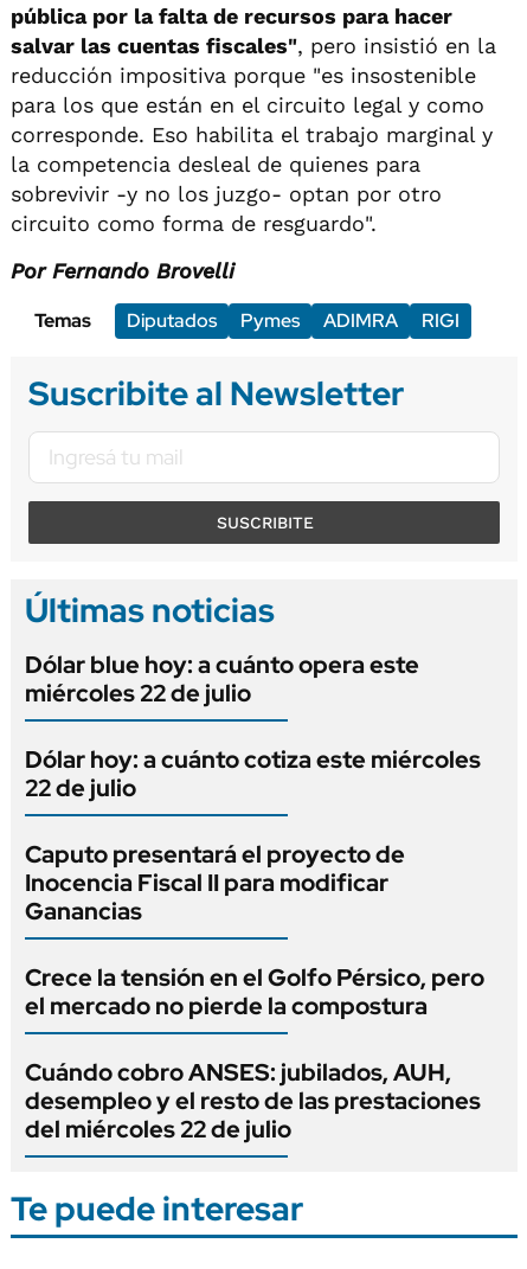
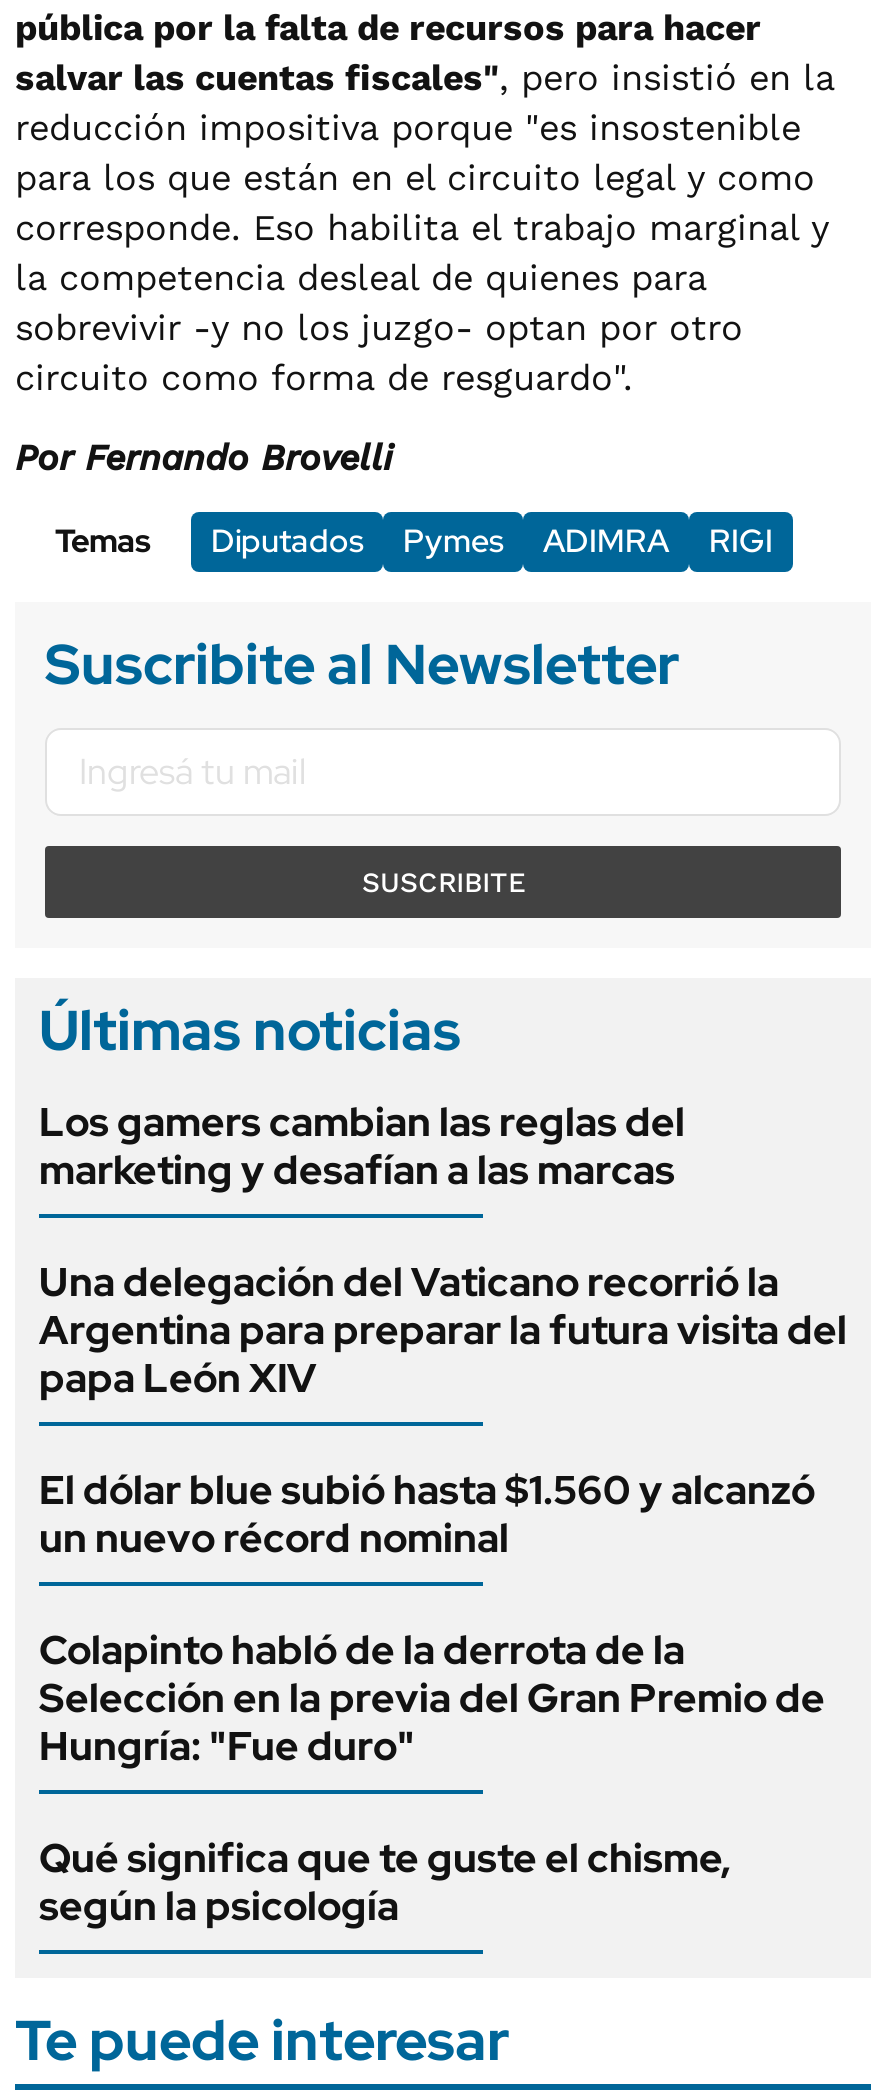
- Dólar blue hoy: a cuánto opera este
- miércoles 22 de julio
+ Los gamers cambian las reglas del
+ marketing y desafían a las marcas

- Dólar hoy: a cuánto cotiza este miércoles
- 22 de julio
+ Una delegación del Vaticano recorrió la
+ Argentina para preparar la futura visita del
+ papa León XIV

- Caputo presentará el proyecto de
- Inocencia Fiscal II para modificar
- Ganancias
+ El dólar blue subió hasta $1.560 y alcanzó
+ un nuevo récord nominal

- Crece la tensión en el Golfo Pérsico, pero
- el mercado no pierde la compostura
+ Colapinto habló de la derrota de la
+ Selección en la previa del Gran Premio de
+ Hungría: "Fue duro"

- Cuándo cobro ANSES: jubilados, AUH,
- desempleo y el resto de las prestaciones
- del miércoles 22 de julio
+ Qué significa que te guste el chisme,
+ según la psicología
